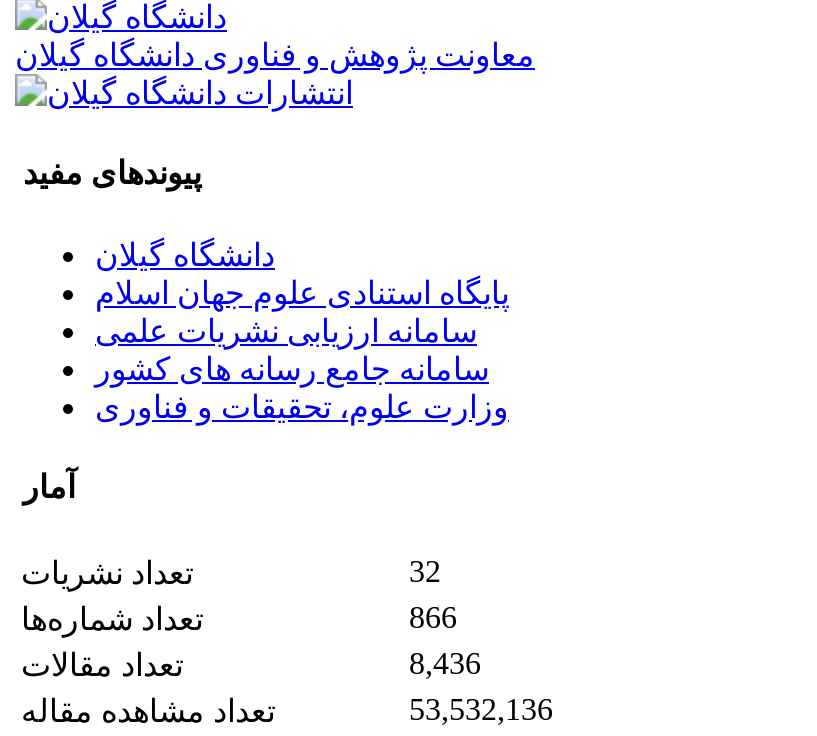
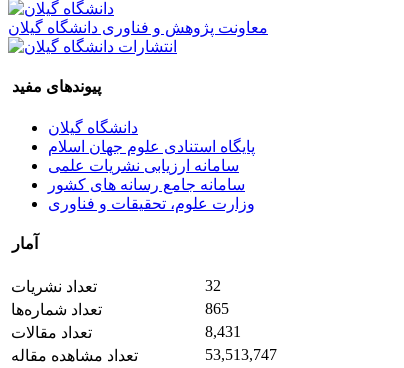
- 866
+ 865

- 8,436
+ 8,431

- 53,532,136
+ 53,513,747
